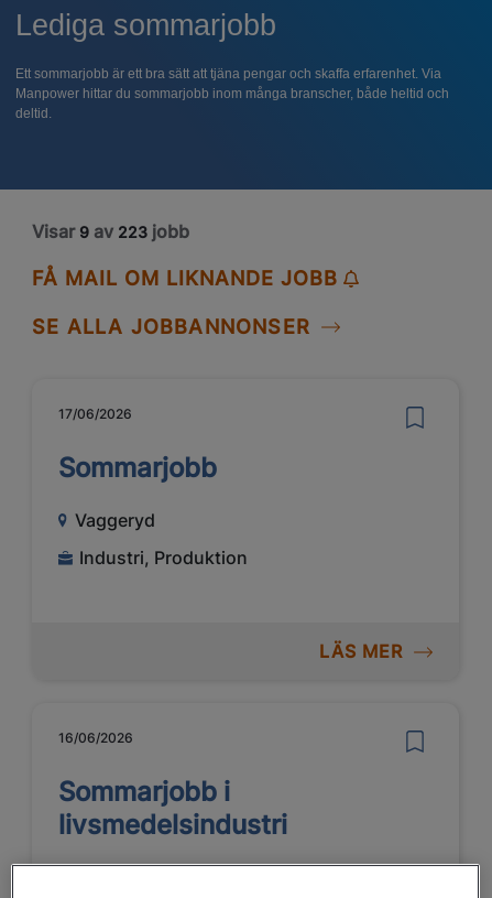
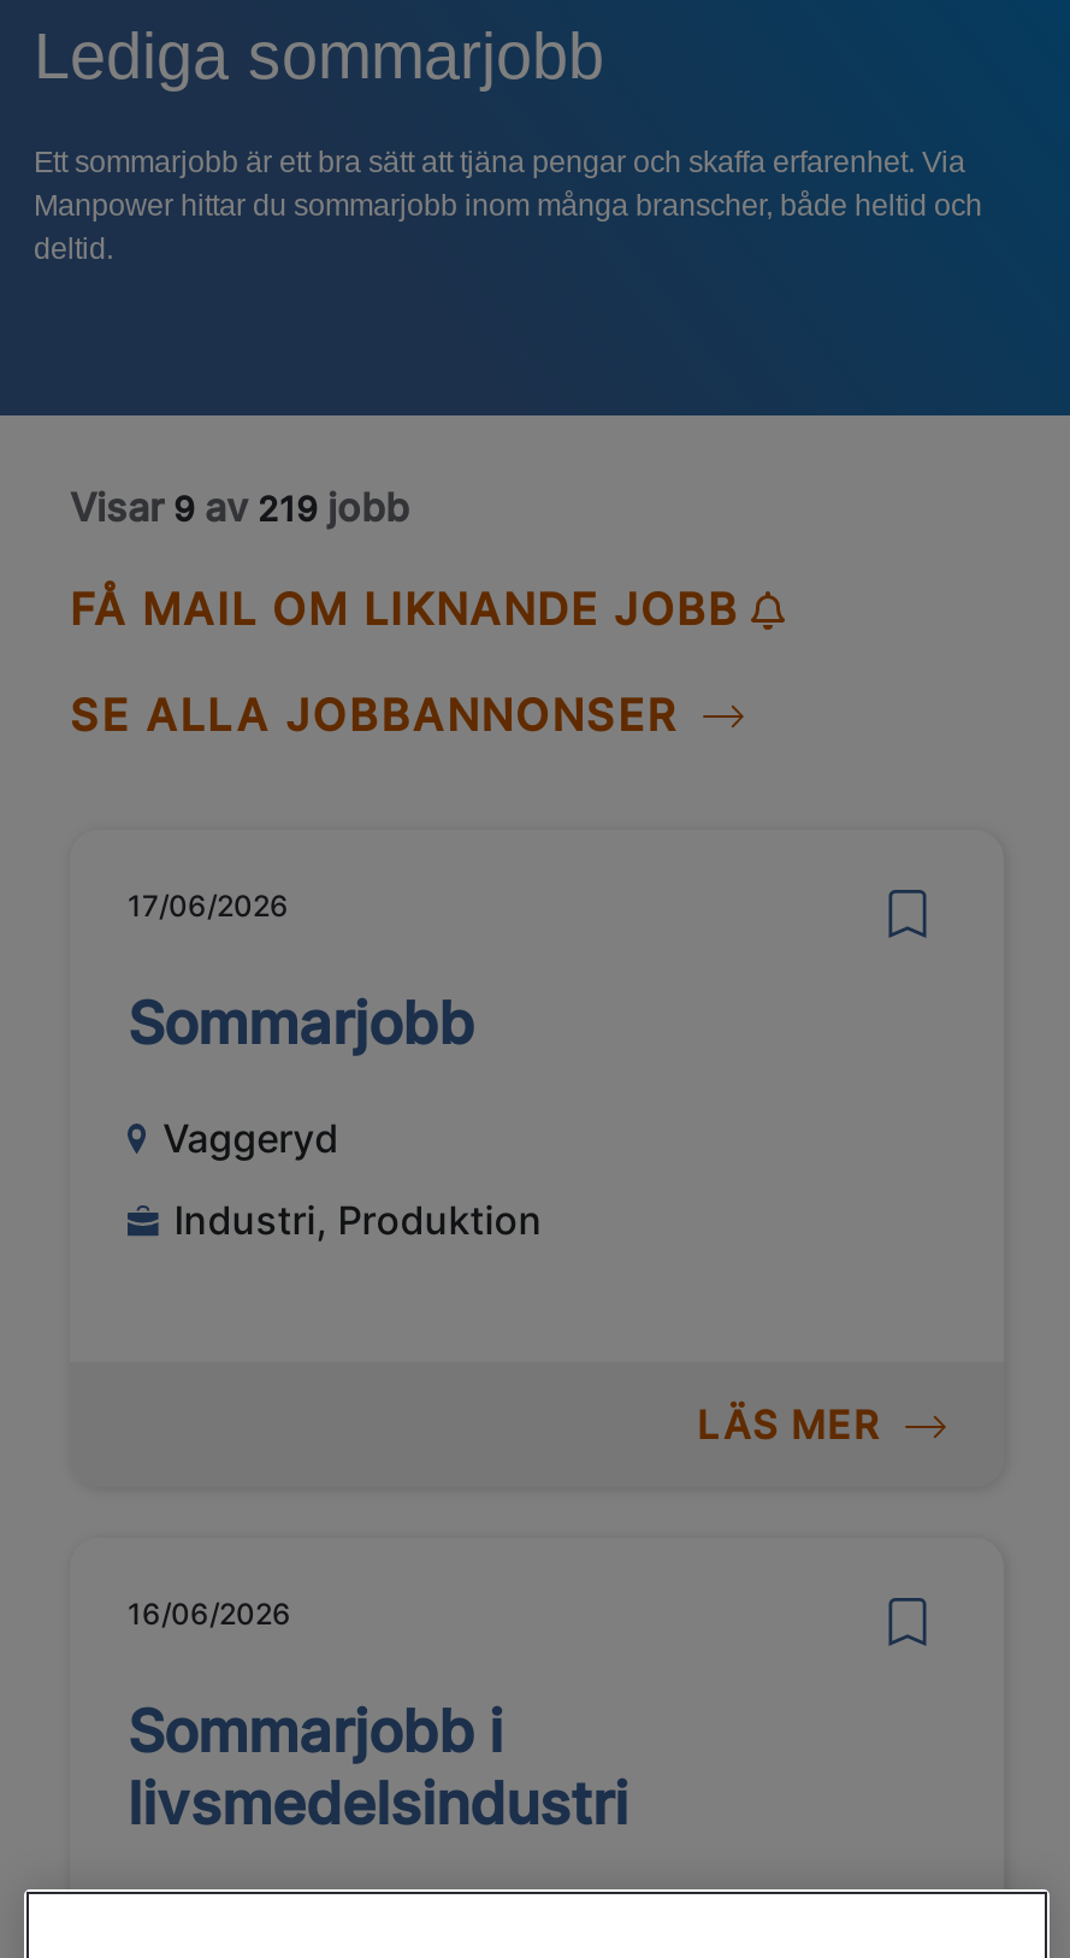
- Visar 9 av 223 jobb
+ Visar 9 av 219 jobb
